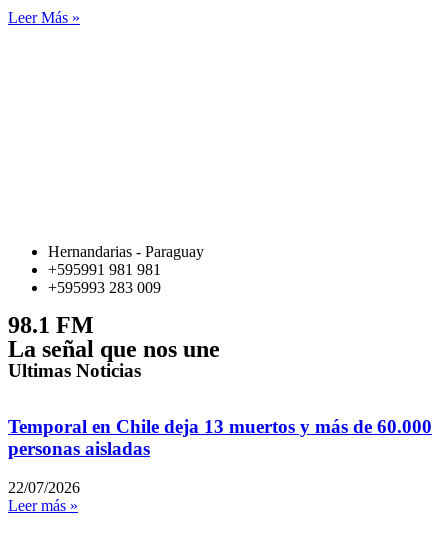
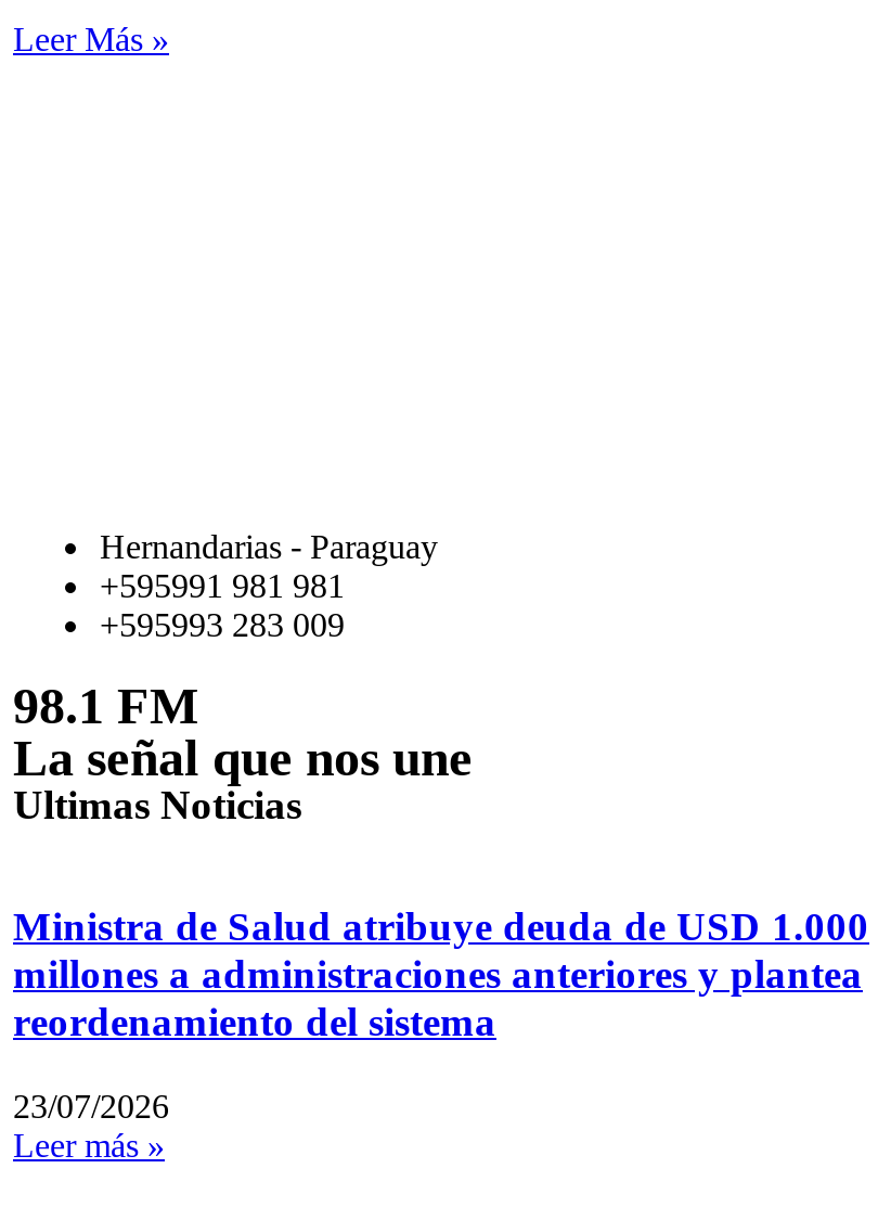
- Temporal en Chile deja 13 muertos y más de 60.000
- personas aisladas
+ Ministra de Salud atribuye deuda de USD 1.000
+ millones a administraciones anteriores y plantea
+ reordenamiento del sistema

- 22/07/2026
+ 23/07/2026
